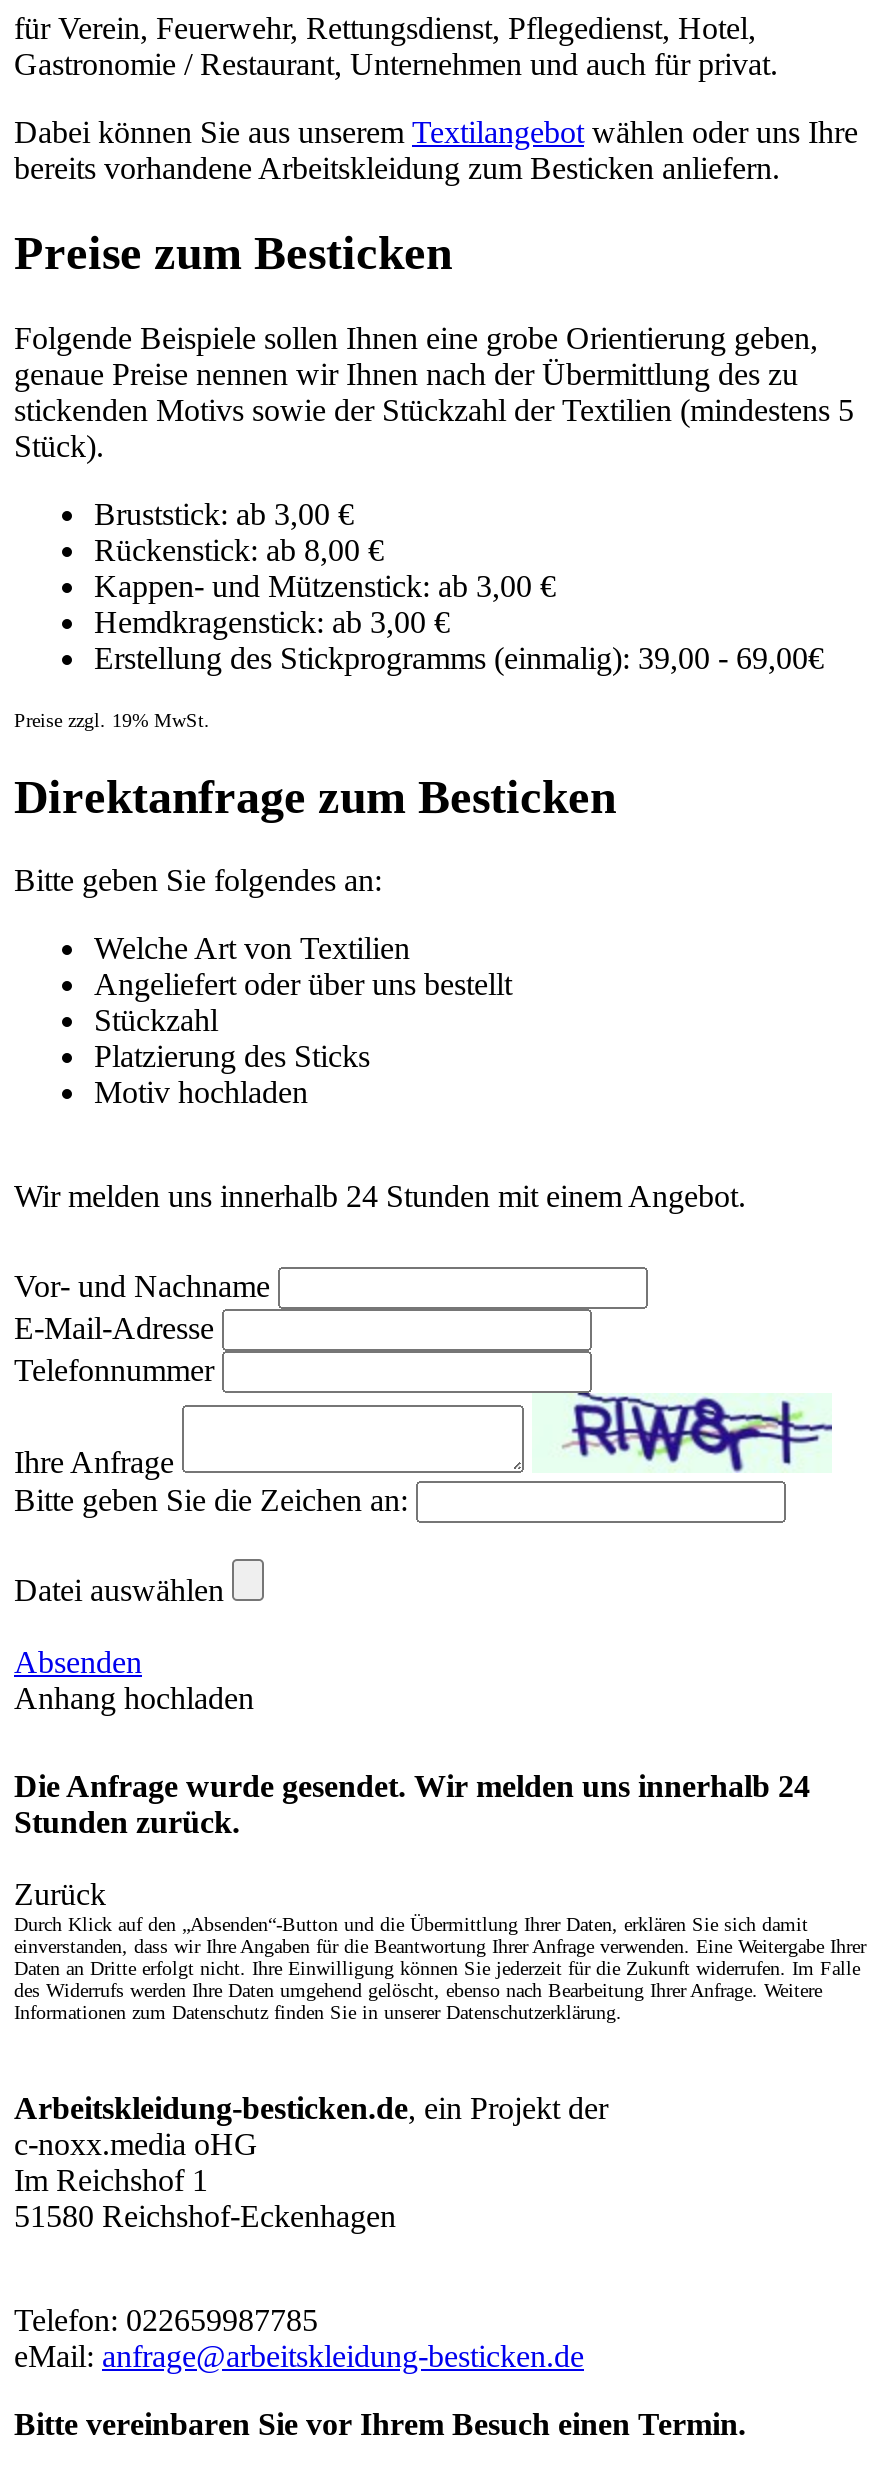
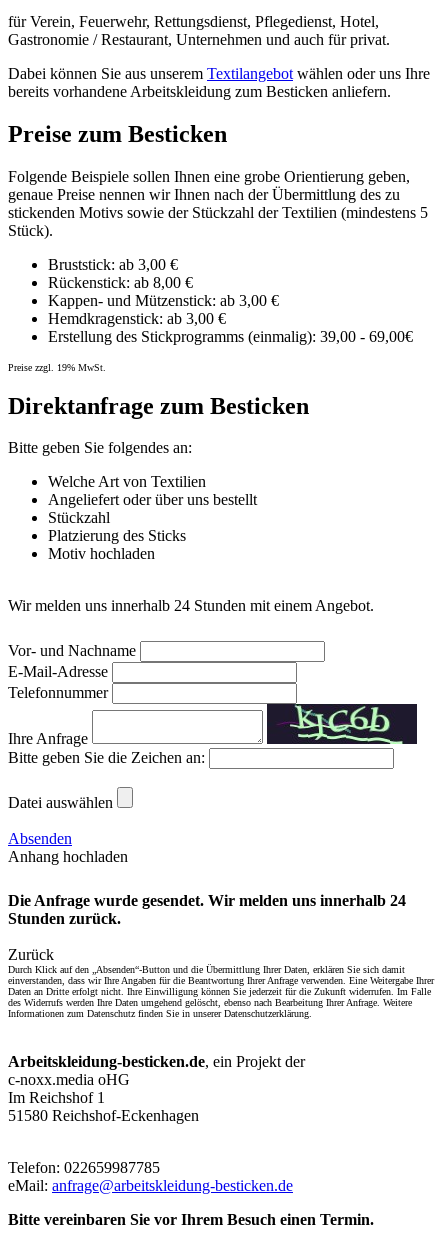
- [image]
+ [image]
